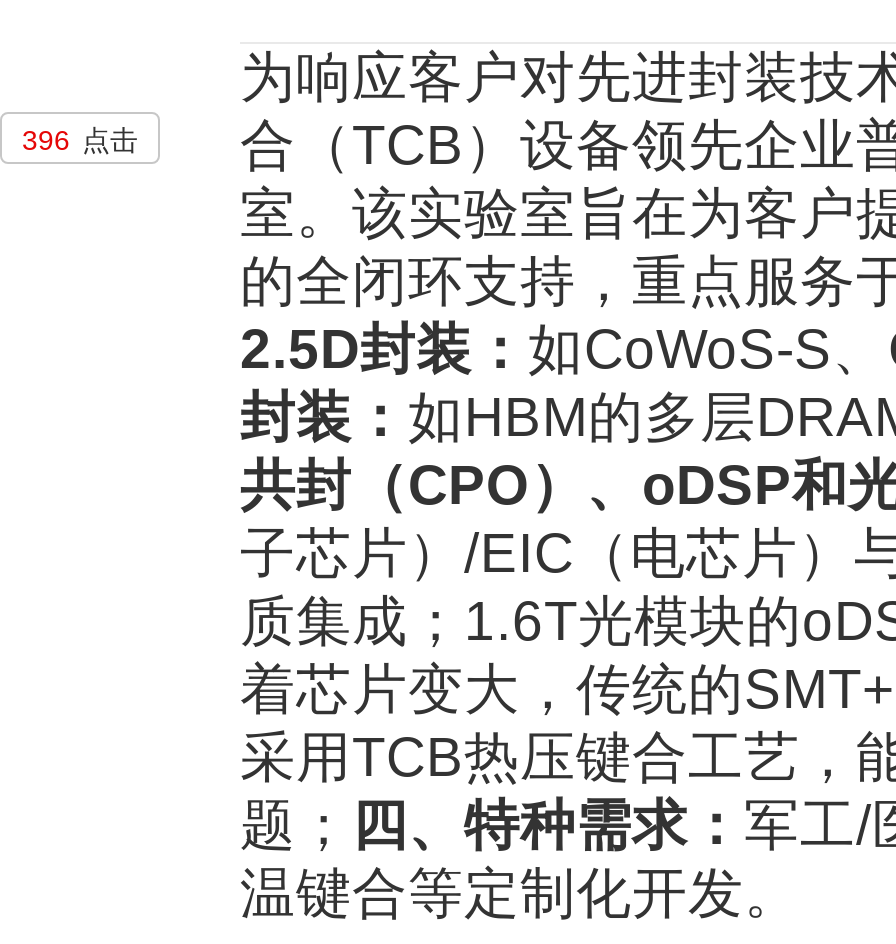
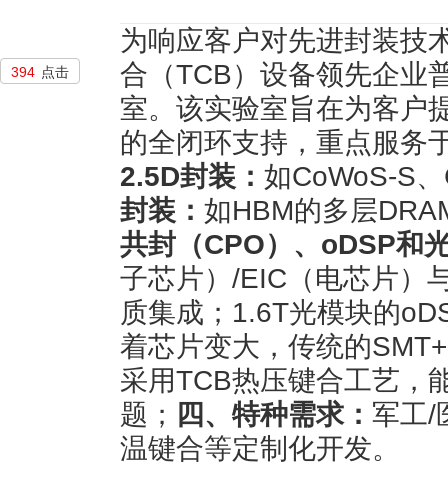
- 396 点击
+ 394 点击
